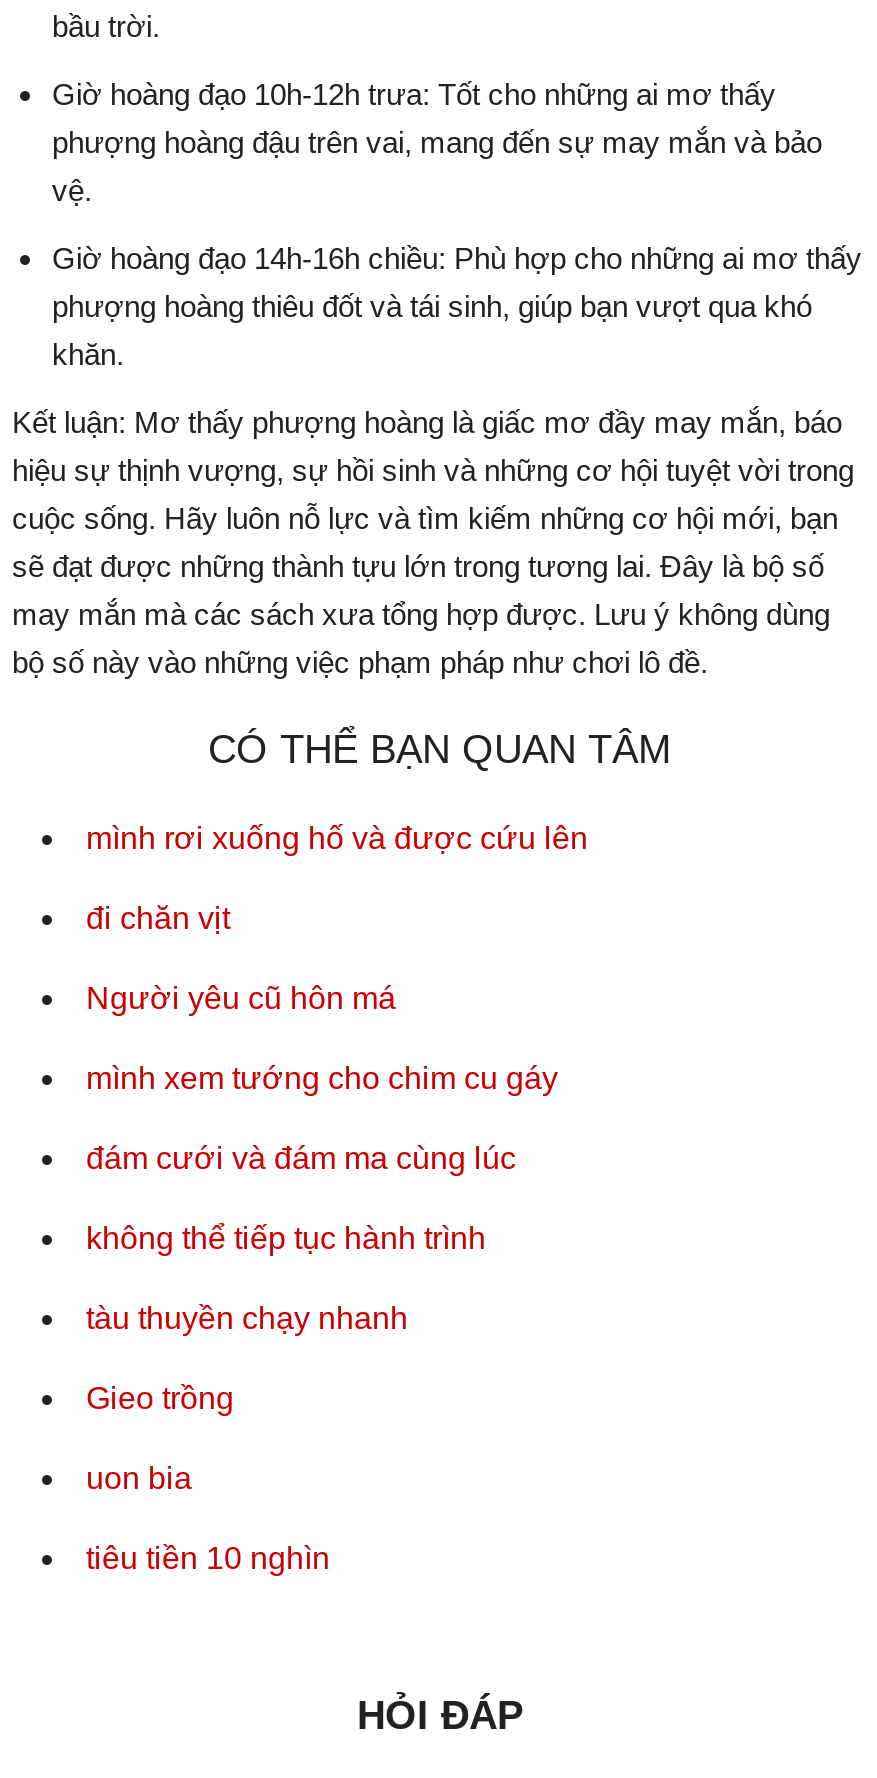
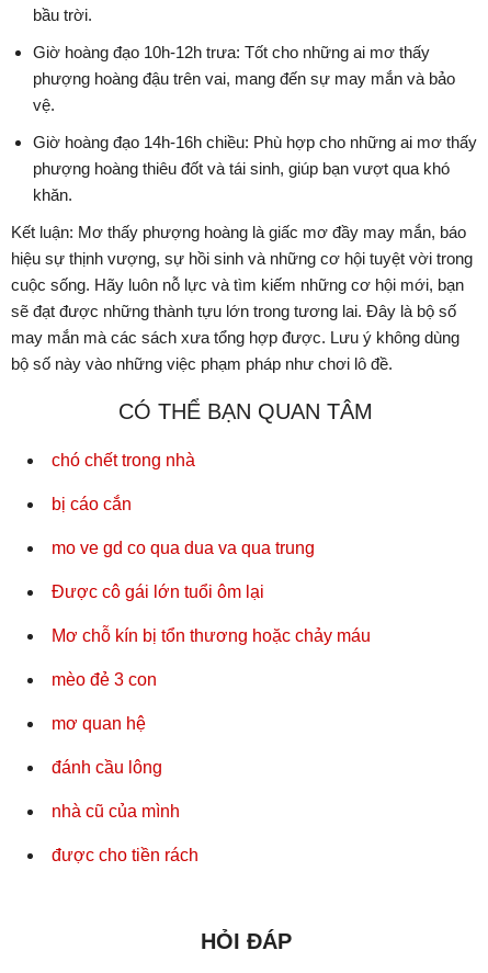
- mình rơi xuống hố và được cứu lên
+ chó chết trong nhà

- đi chăn vịt
+ bị cáo cắn

- Người yêu cũ hôn má
+ mo ve gd co qua dua va qua trung

- mình xem tướng cho chim cu gáy
+ Được cô gái lớn tuổi ôm lại

- đám cưới và đám ma cùng lúc
+ Mơ chỗ kín bị tổn thương hoặc chảy máu

- không thể tiếp tục hành trình
+ mèo đẻ 3 con

- tàu thuyền chạy nhanh
+ mơ quan hệ

- Gieo trồng
+ đánh cầu lông

- uon bia
+ nhà cũ của mình

- tiêu tiền 10 nghìn
+ được cho tiền rách
